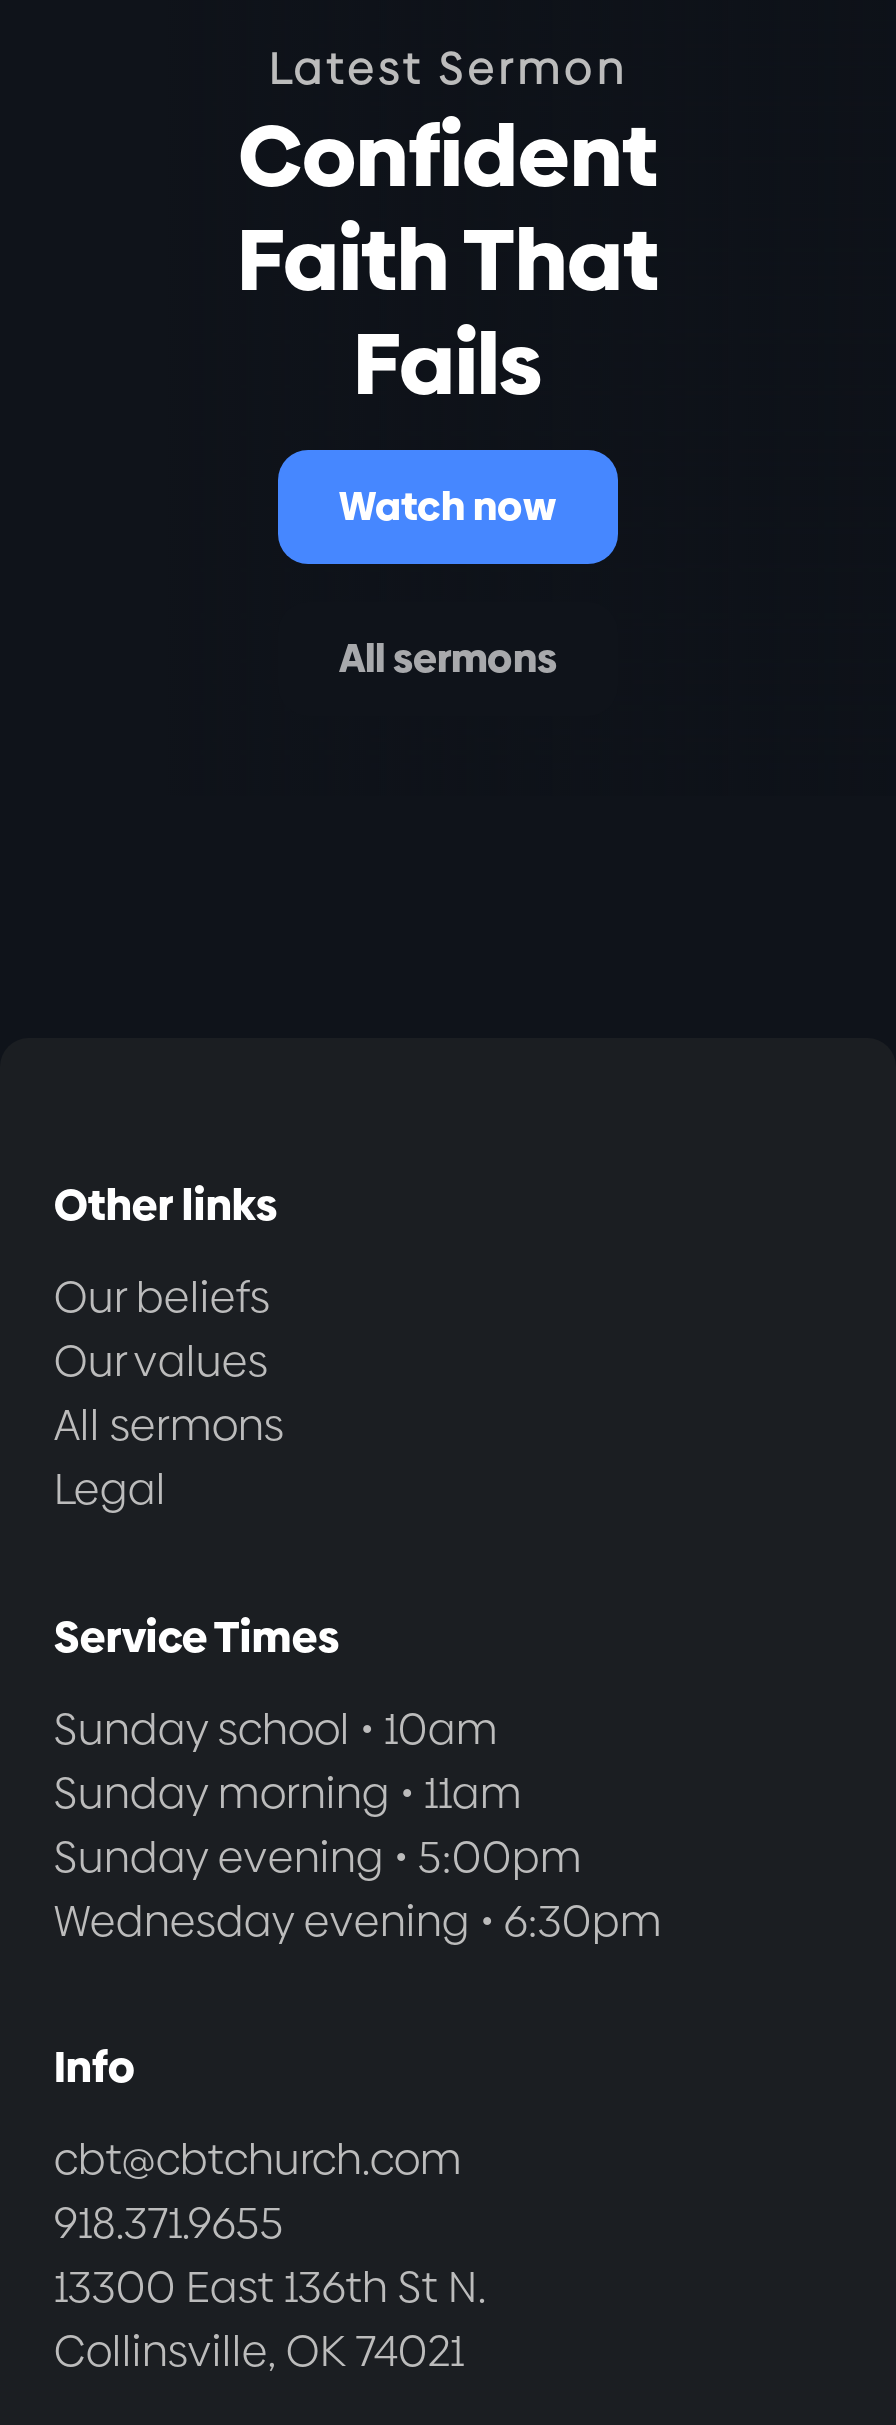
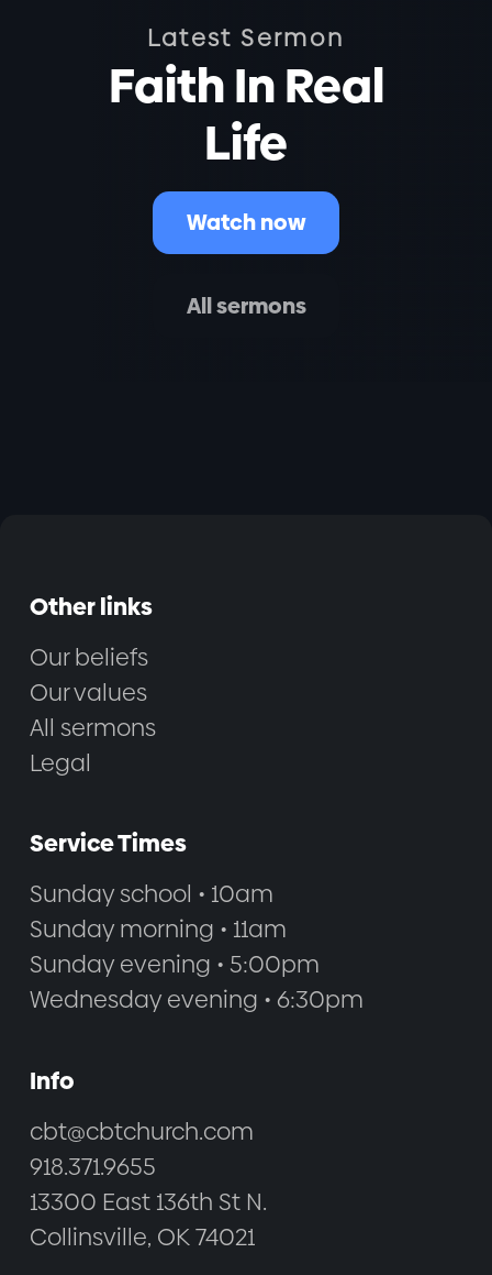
- Confident
- Faith That
- Fails
+ Faith In Real
+ Life
